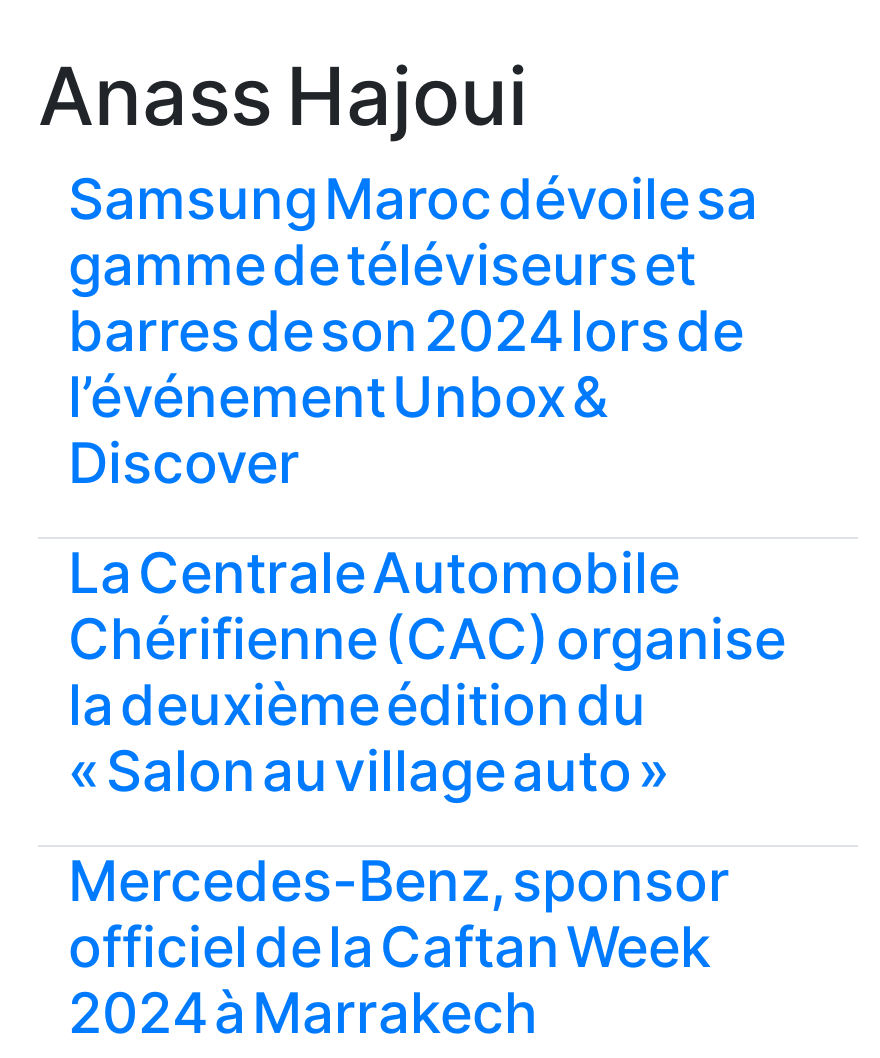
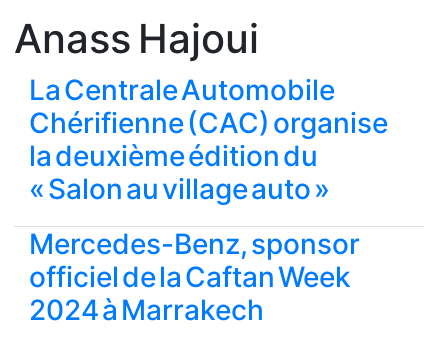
- Samsung Maroc dévoile sa
- gamme de téléviseurs et
- barres de son 2024 lors de
- l’événement Unbox &
- Discover
